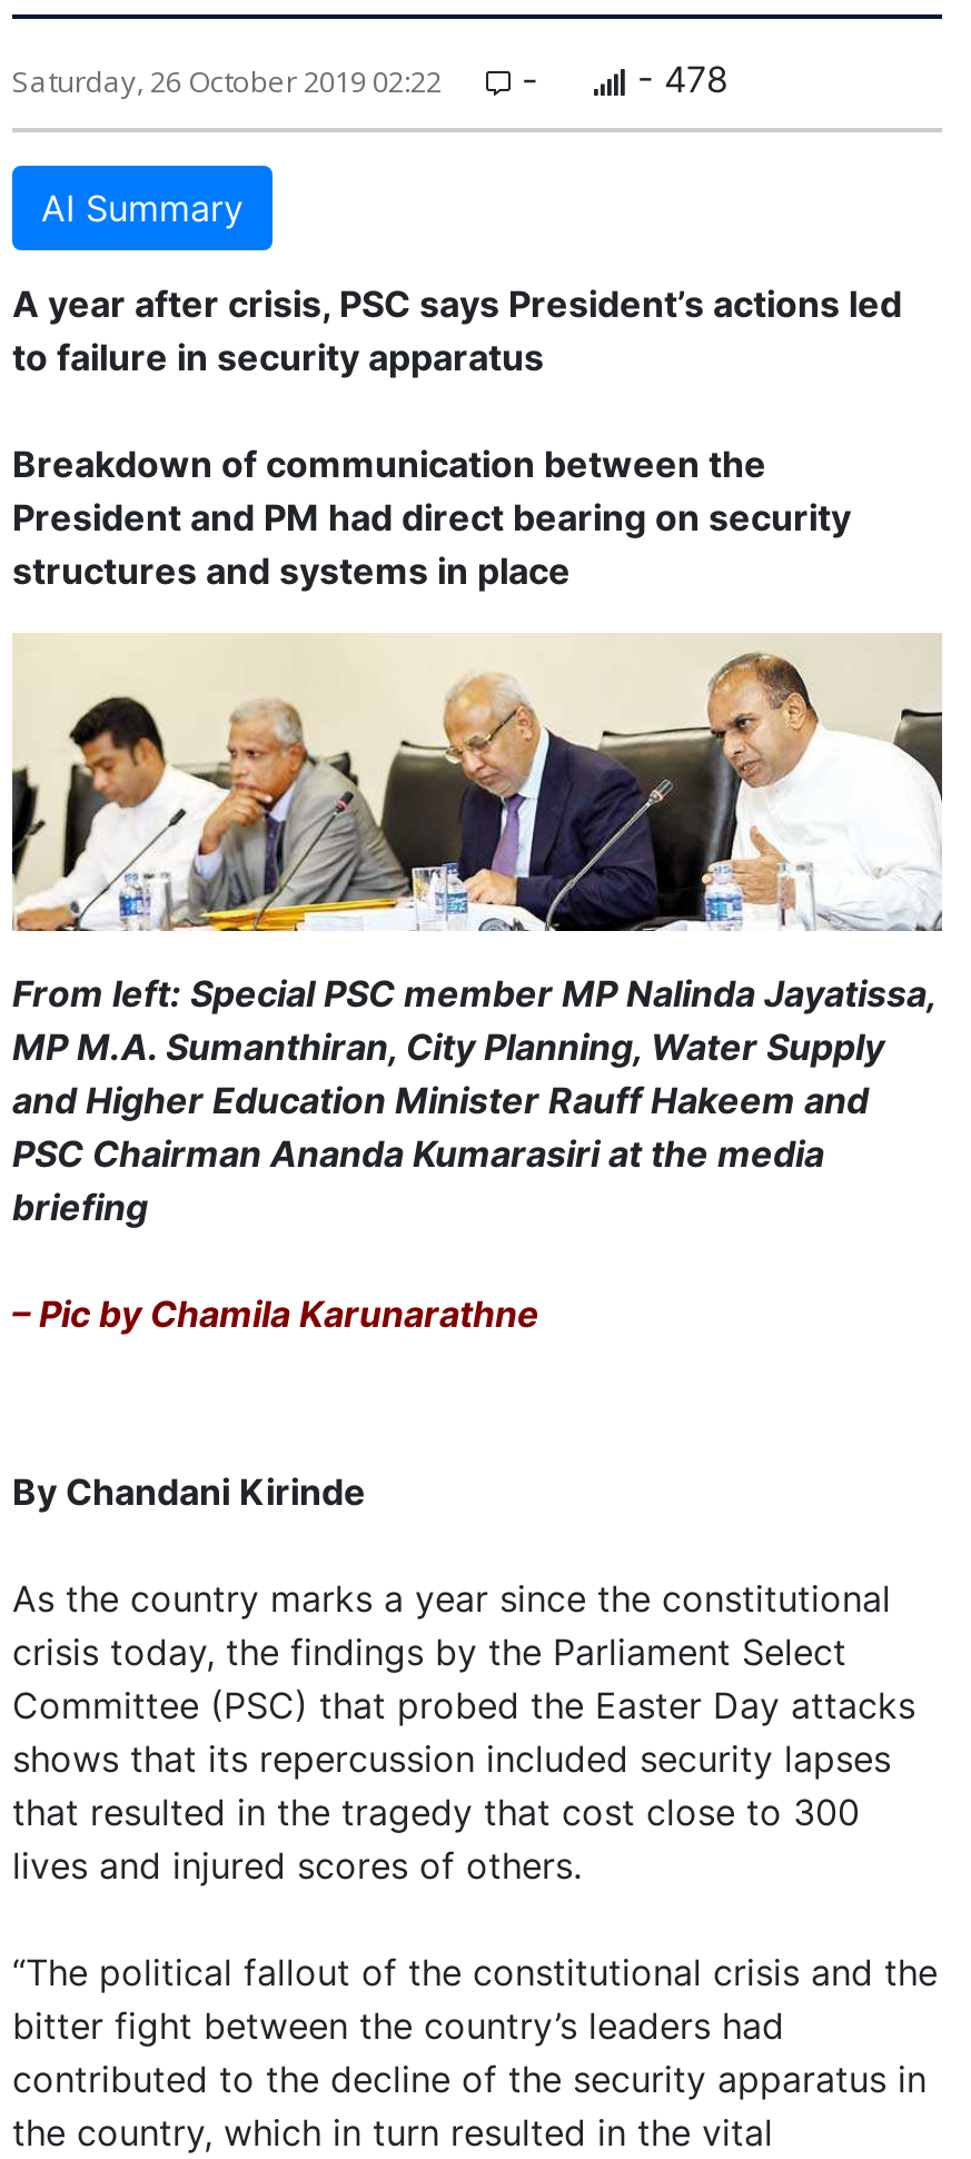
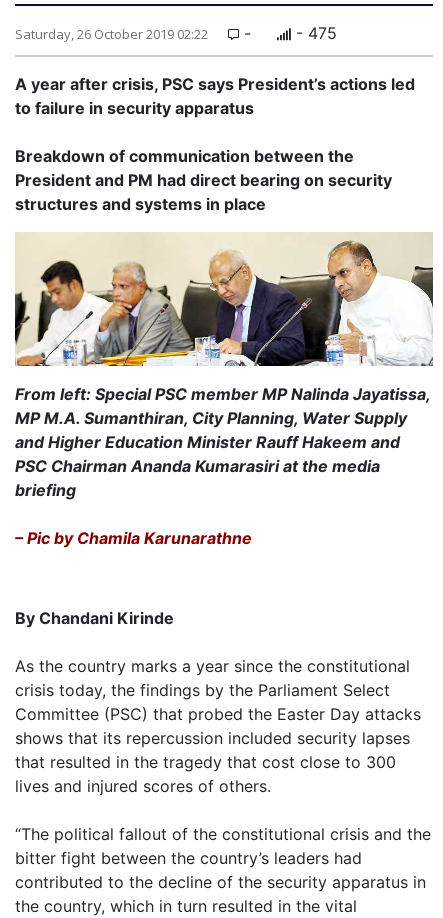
- - 478
- AI Summary
+ - 475
